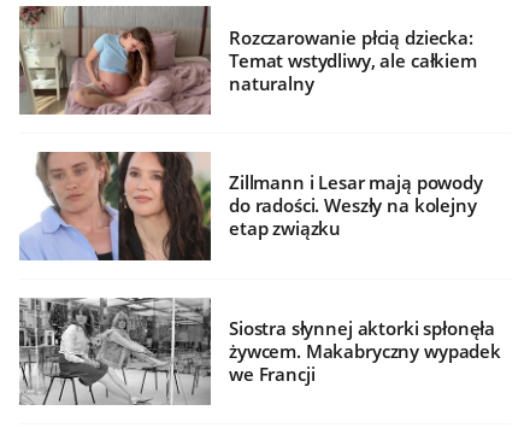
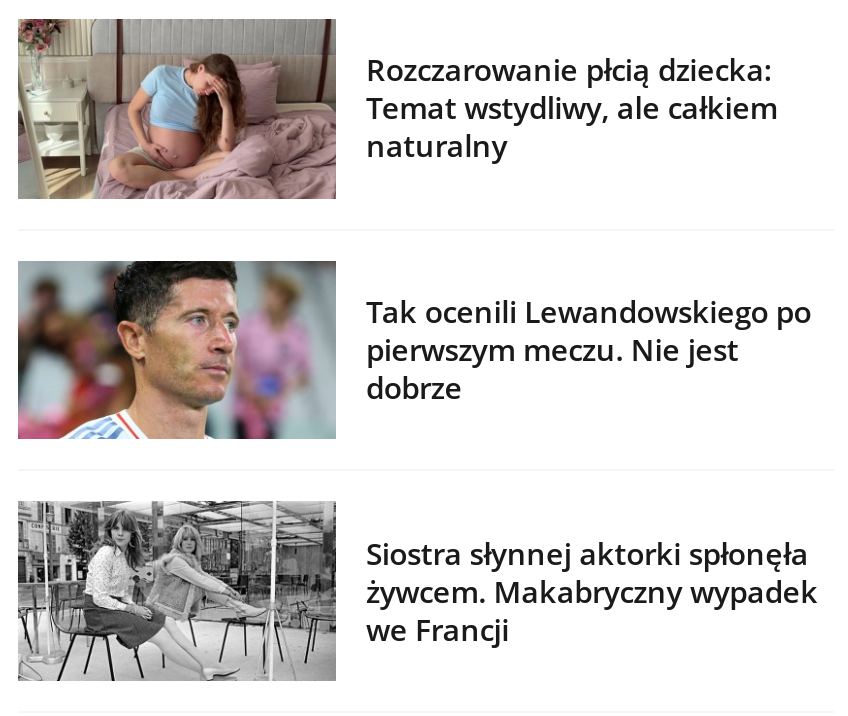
- [image]
- Zillmann i Lesar mają powody
- do radości. Weszły na kolejny
- etap związku
+ [image]
+ Tak ocenili Lewandowskiego po
+ pierwszym meczu. Nie jest
+ dobrze
